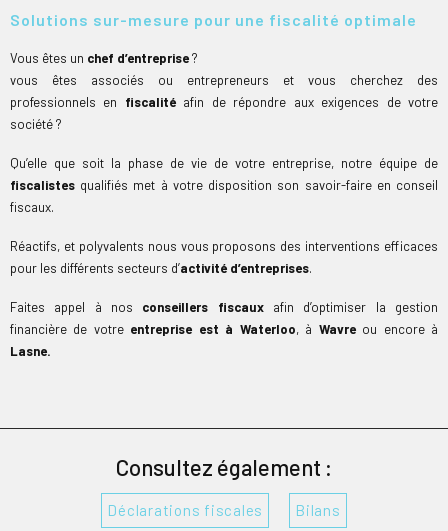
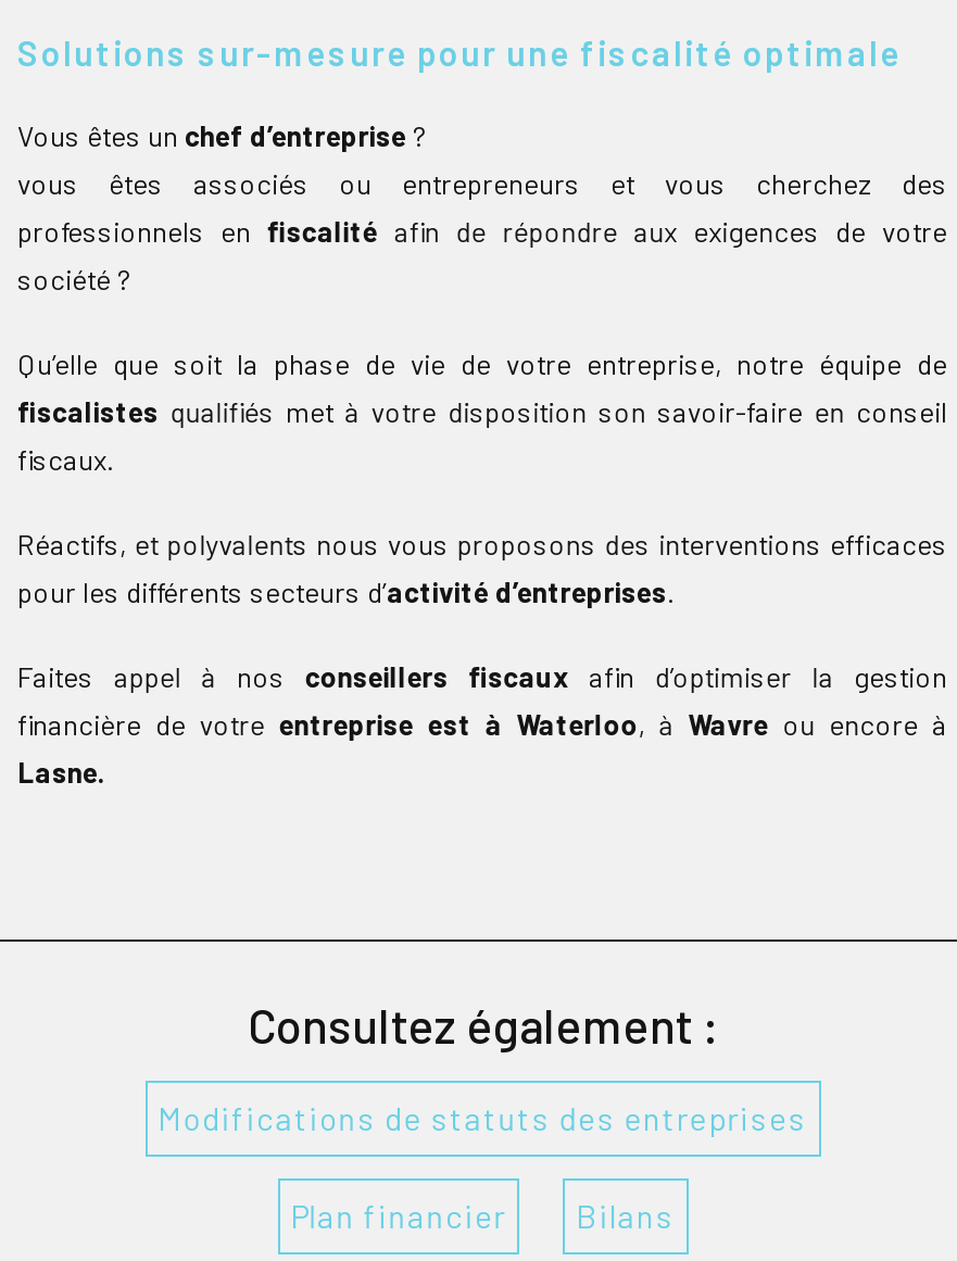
- Déclarations fiscales
+ Modifications de statuts des entreprises
+ Plan financier
